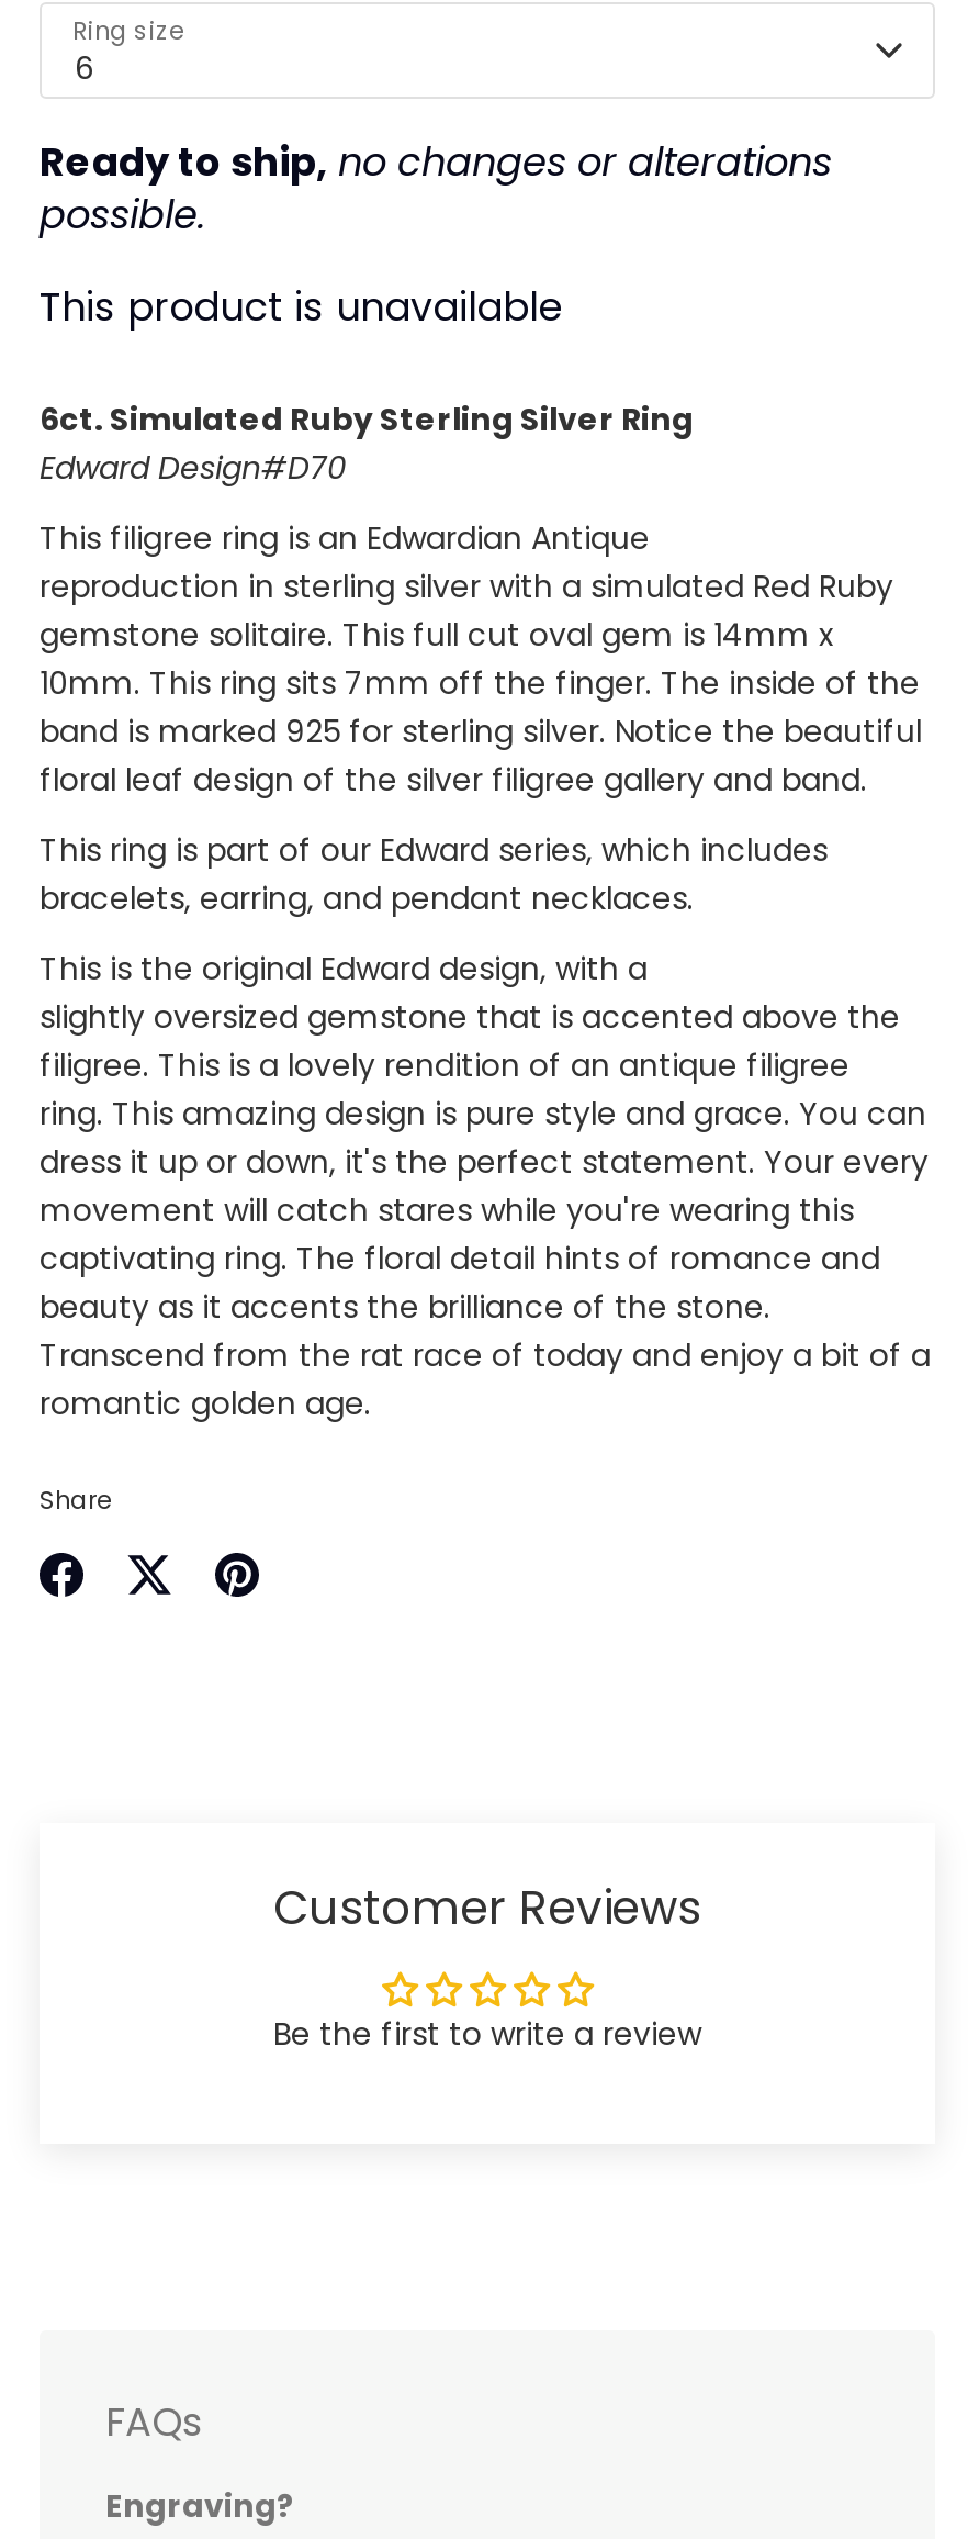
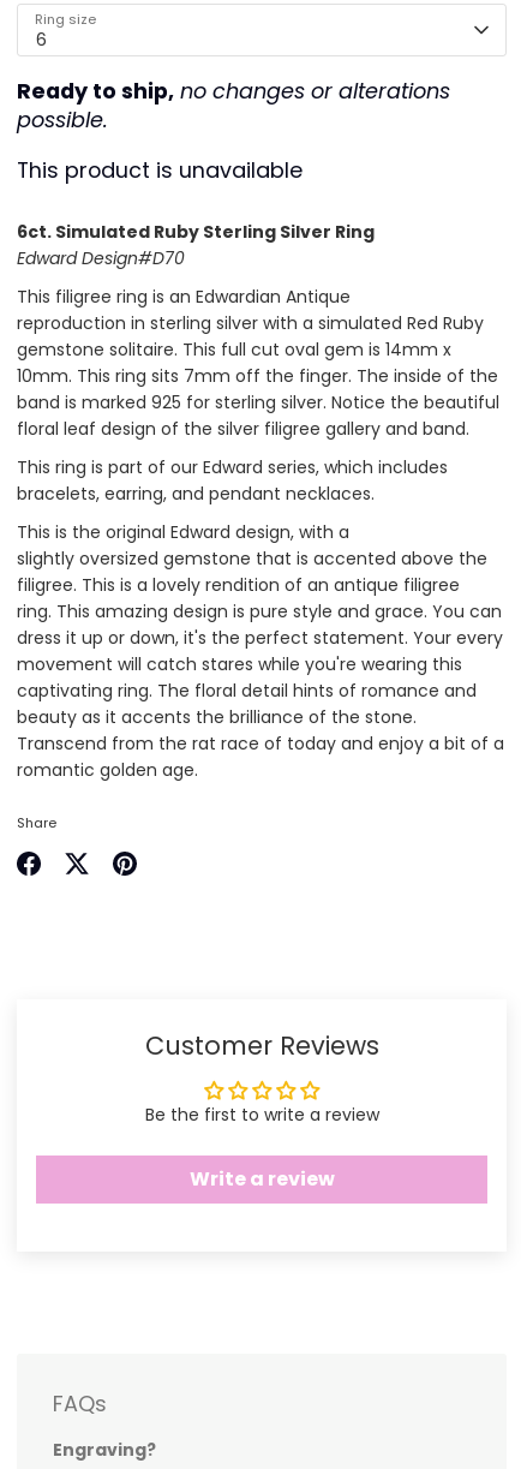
+ Write a review
